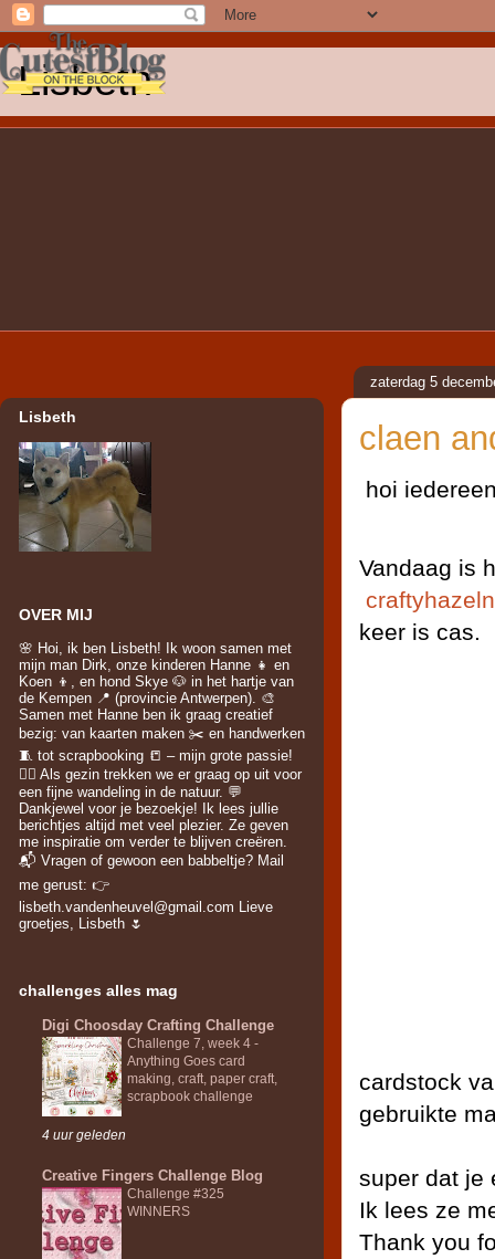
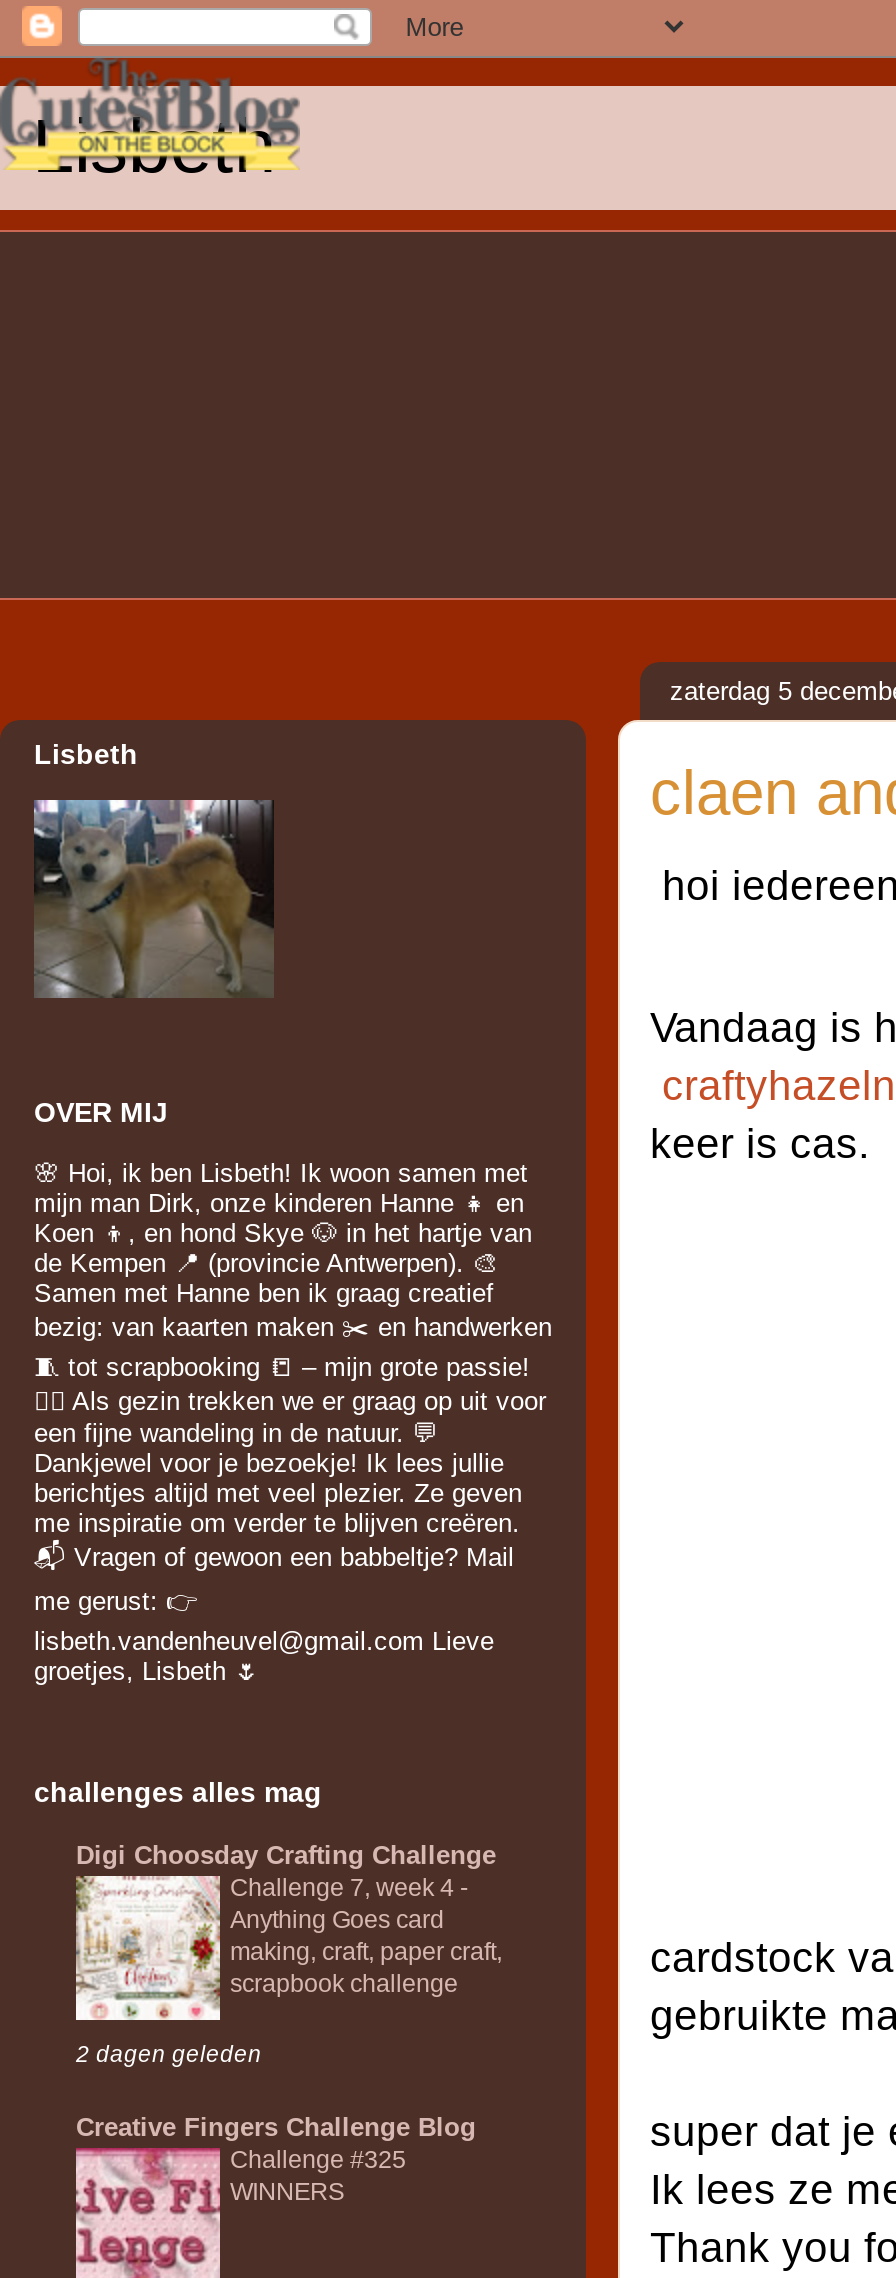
- 4 uur geleden
+ 2 dagen geleden
